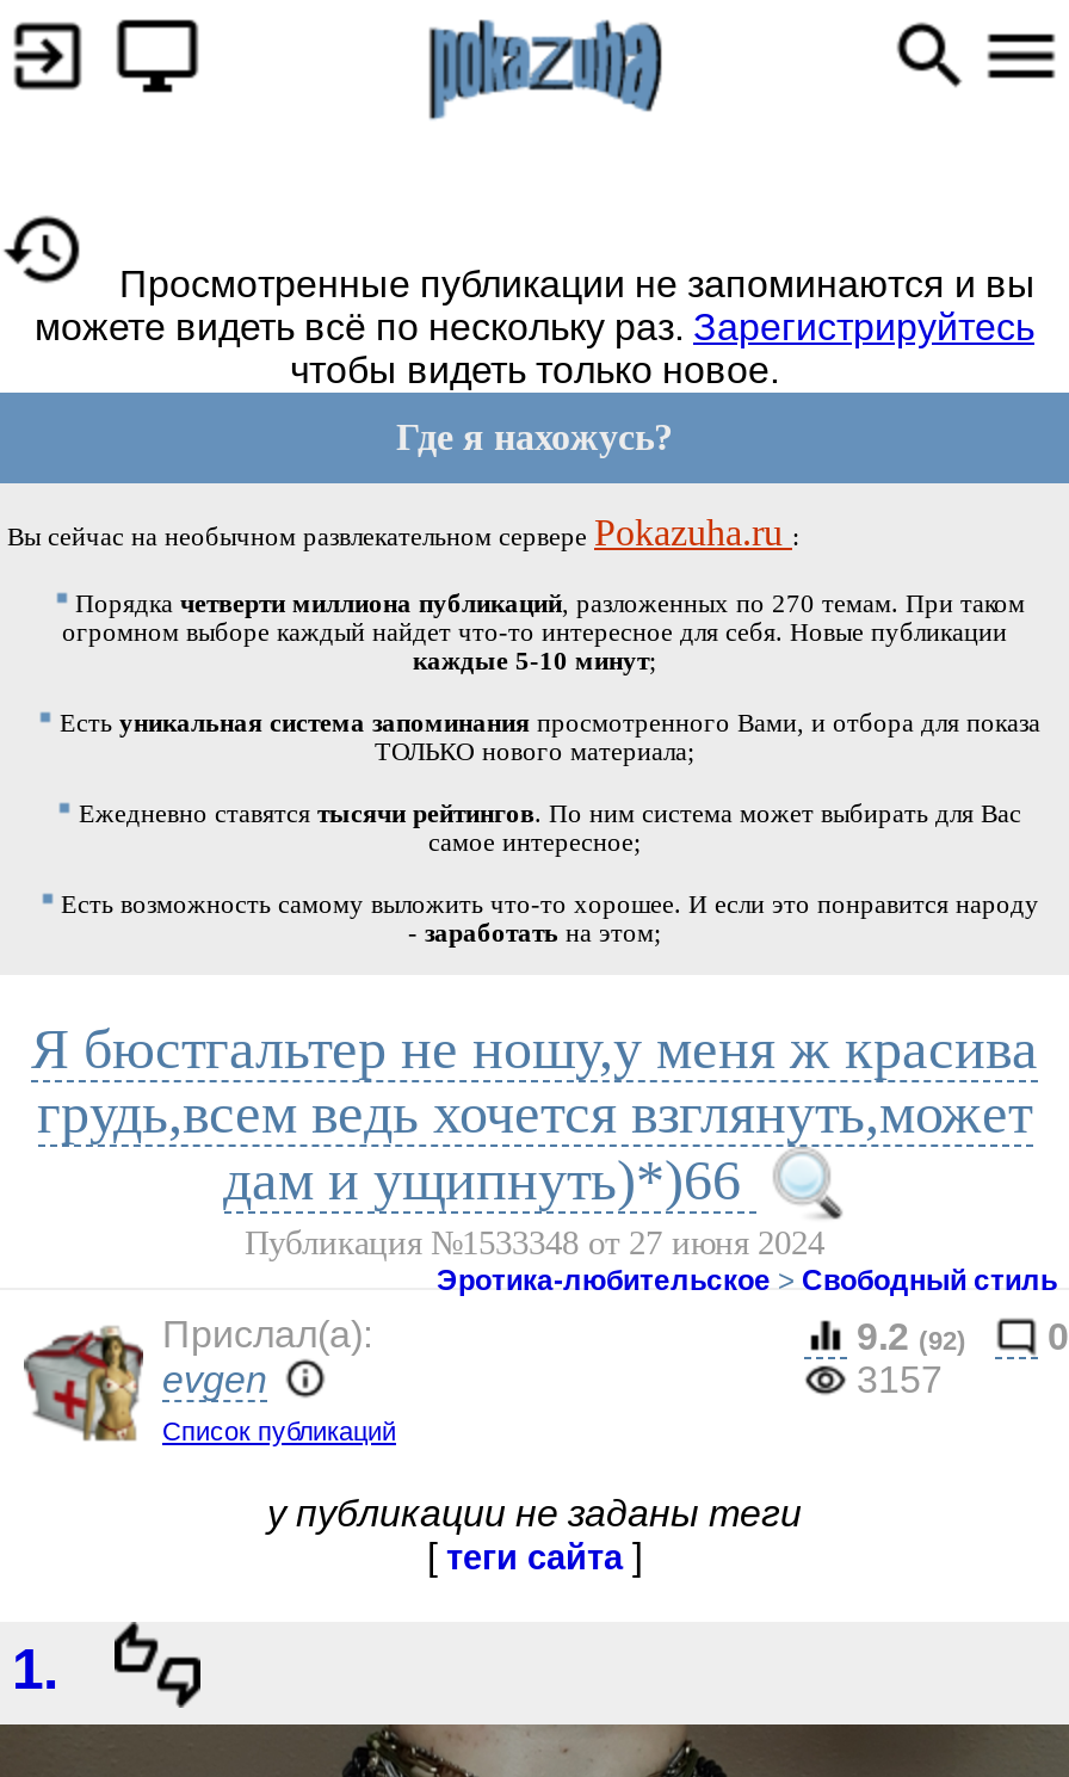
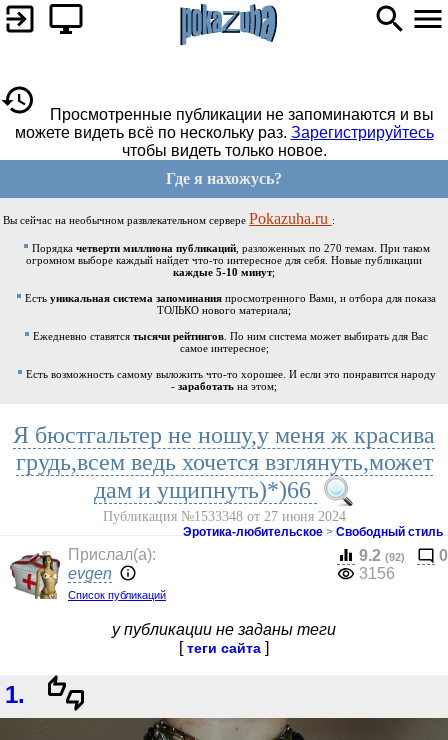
- 3157
+ 3156
